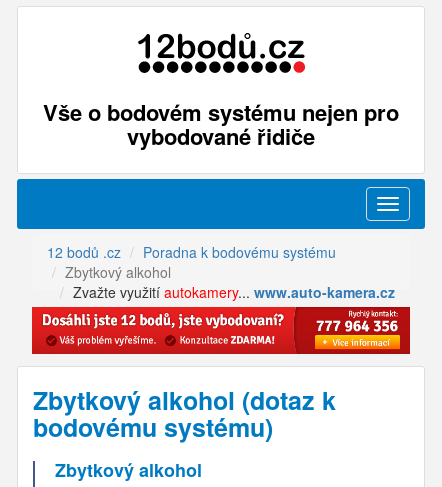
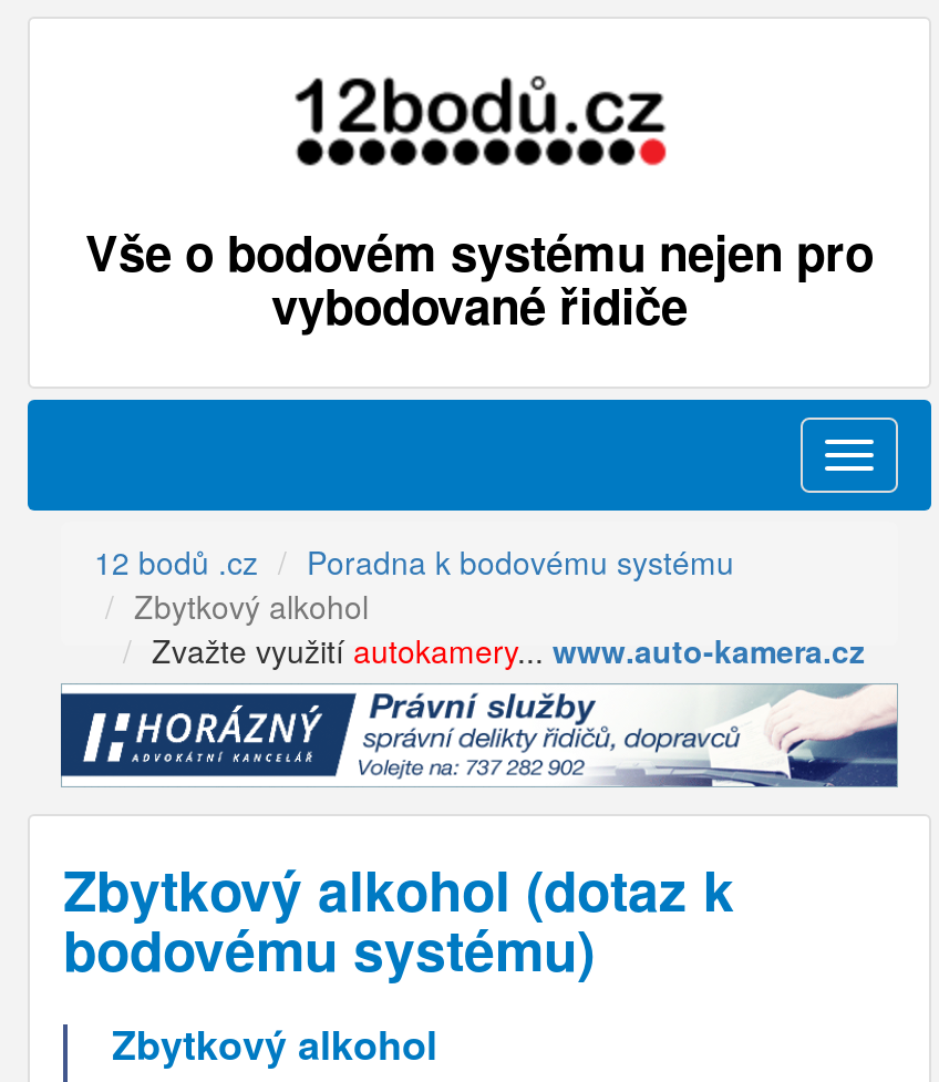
- [image]
+ [image]
